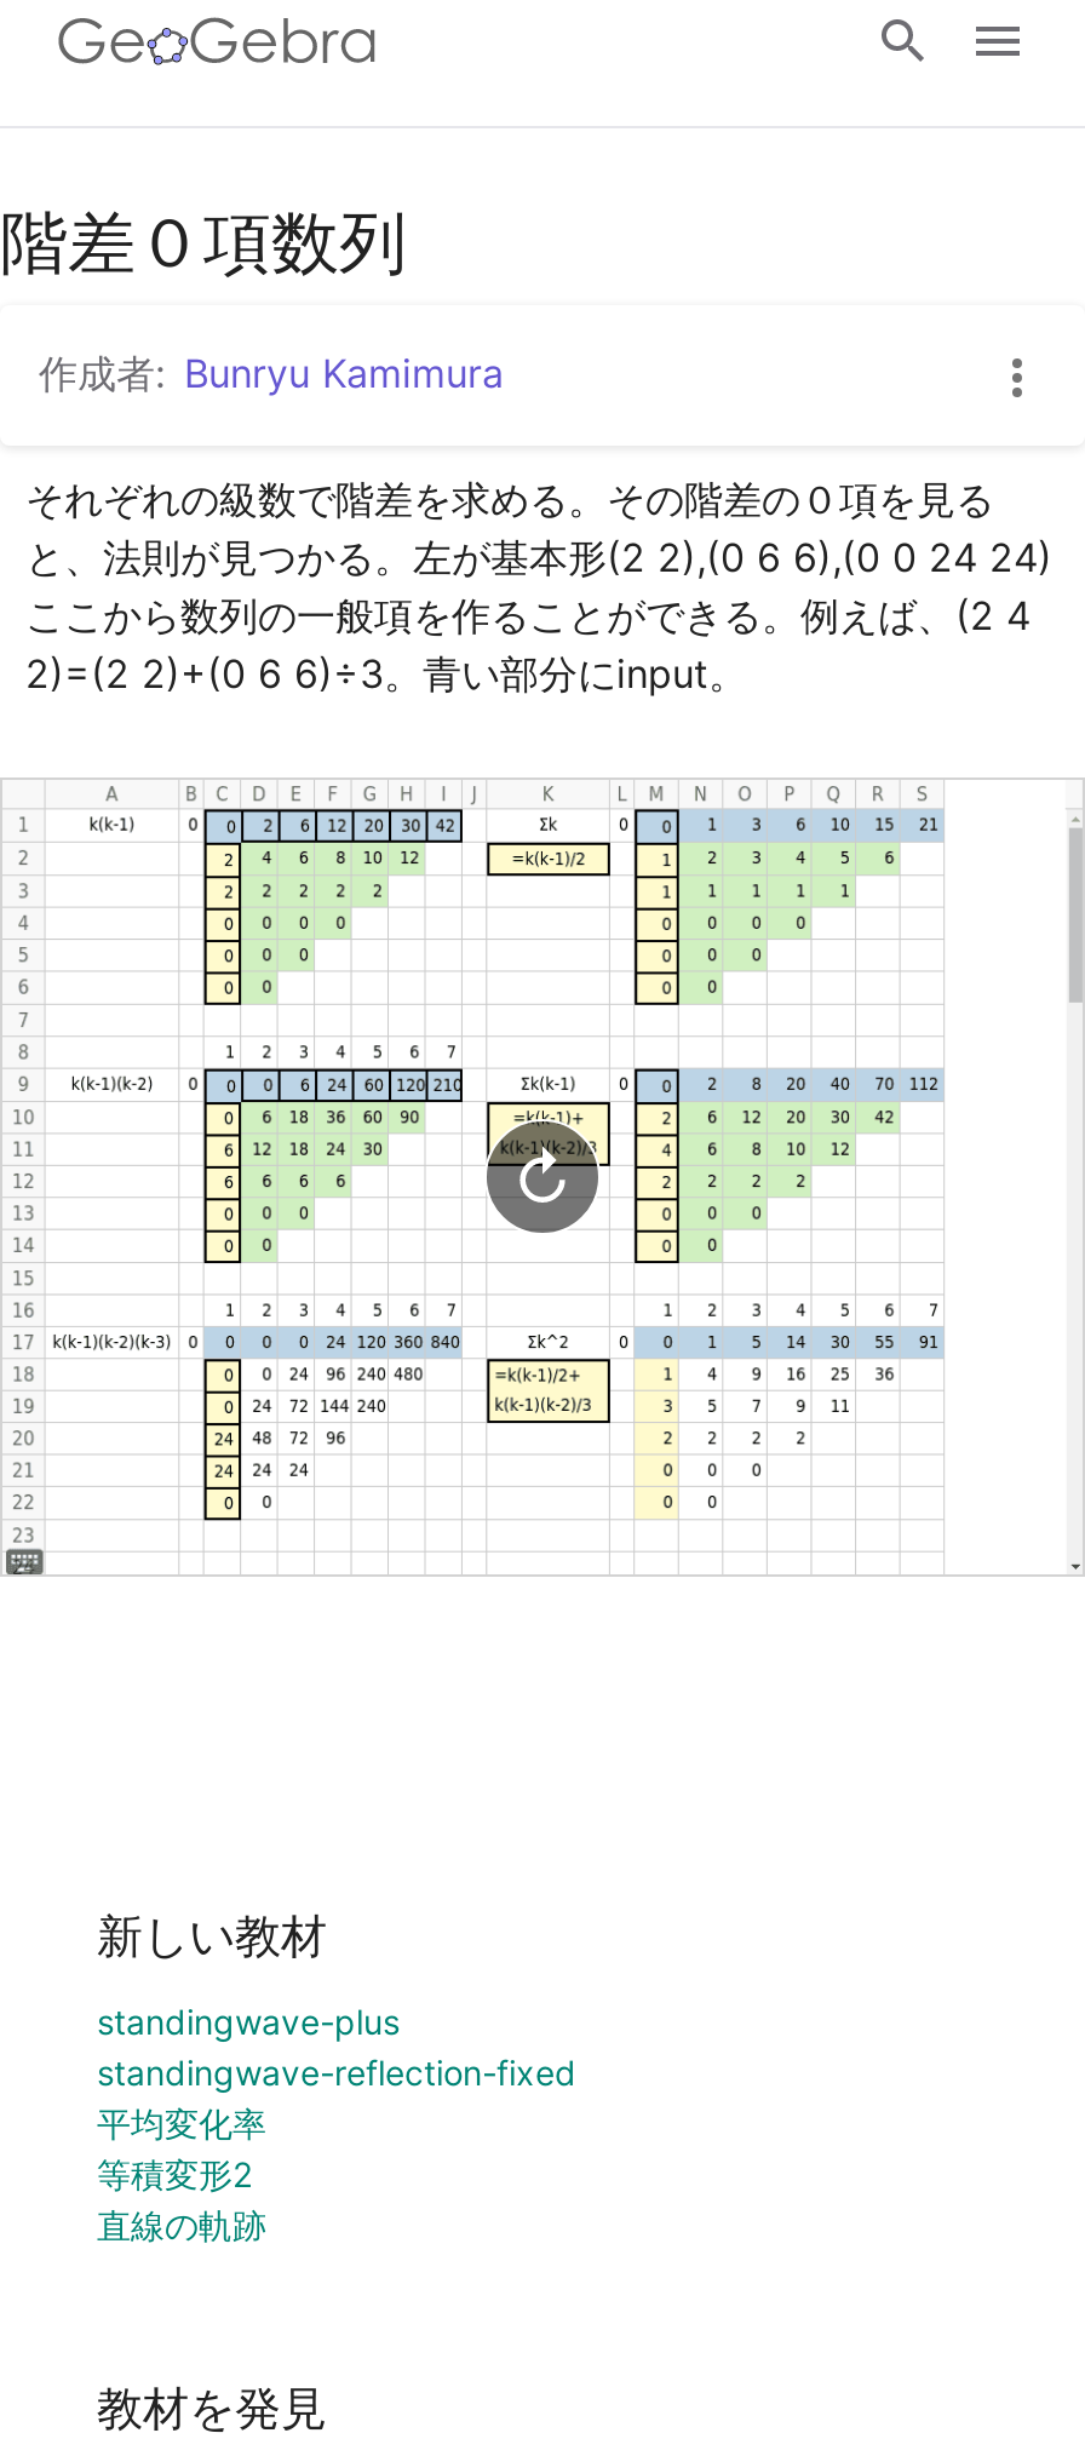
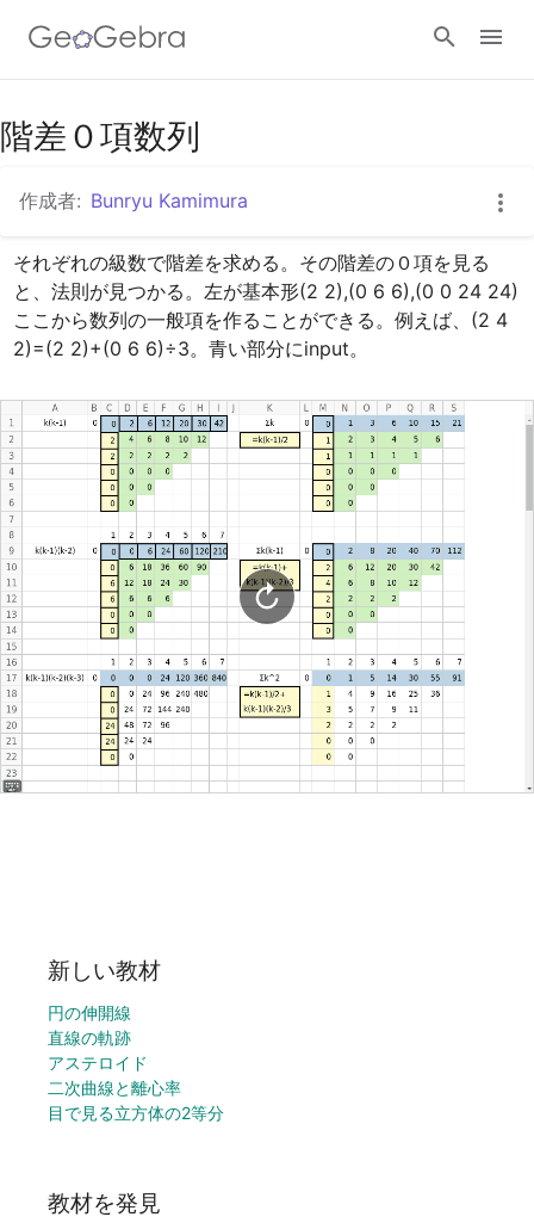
- standingwave-plus
- standingwave-reflection-fixed
- 平均変化率
- 等積変形2
+ 円の伸開線

moved up: 直線の軌跡

+ アステロイド
+ 二次曲線と離心率
+ 目で見る立方体の2等分
